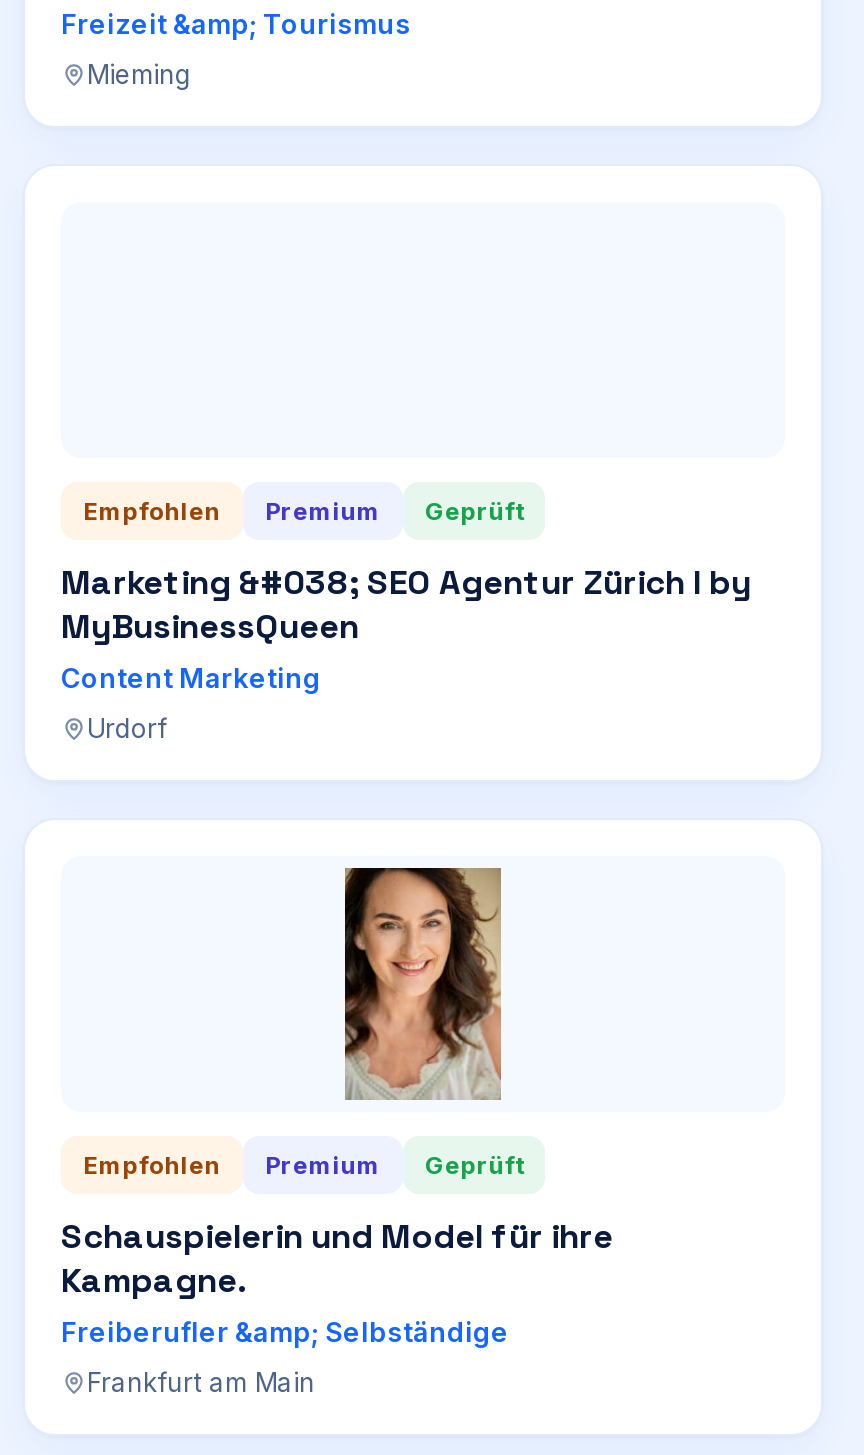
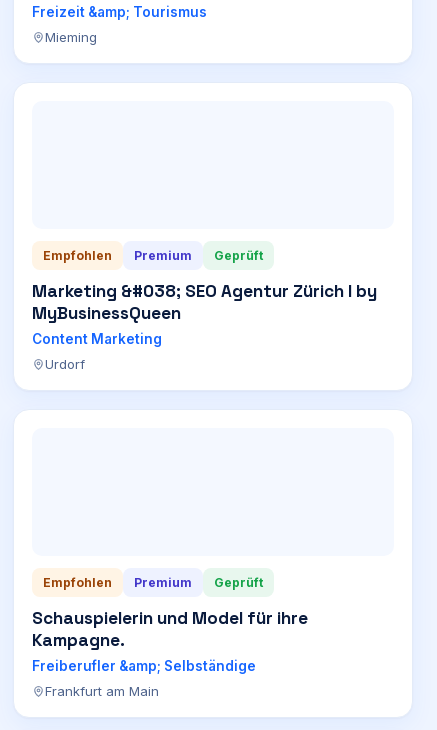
- [image]
